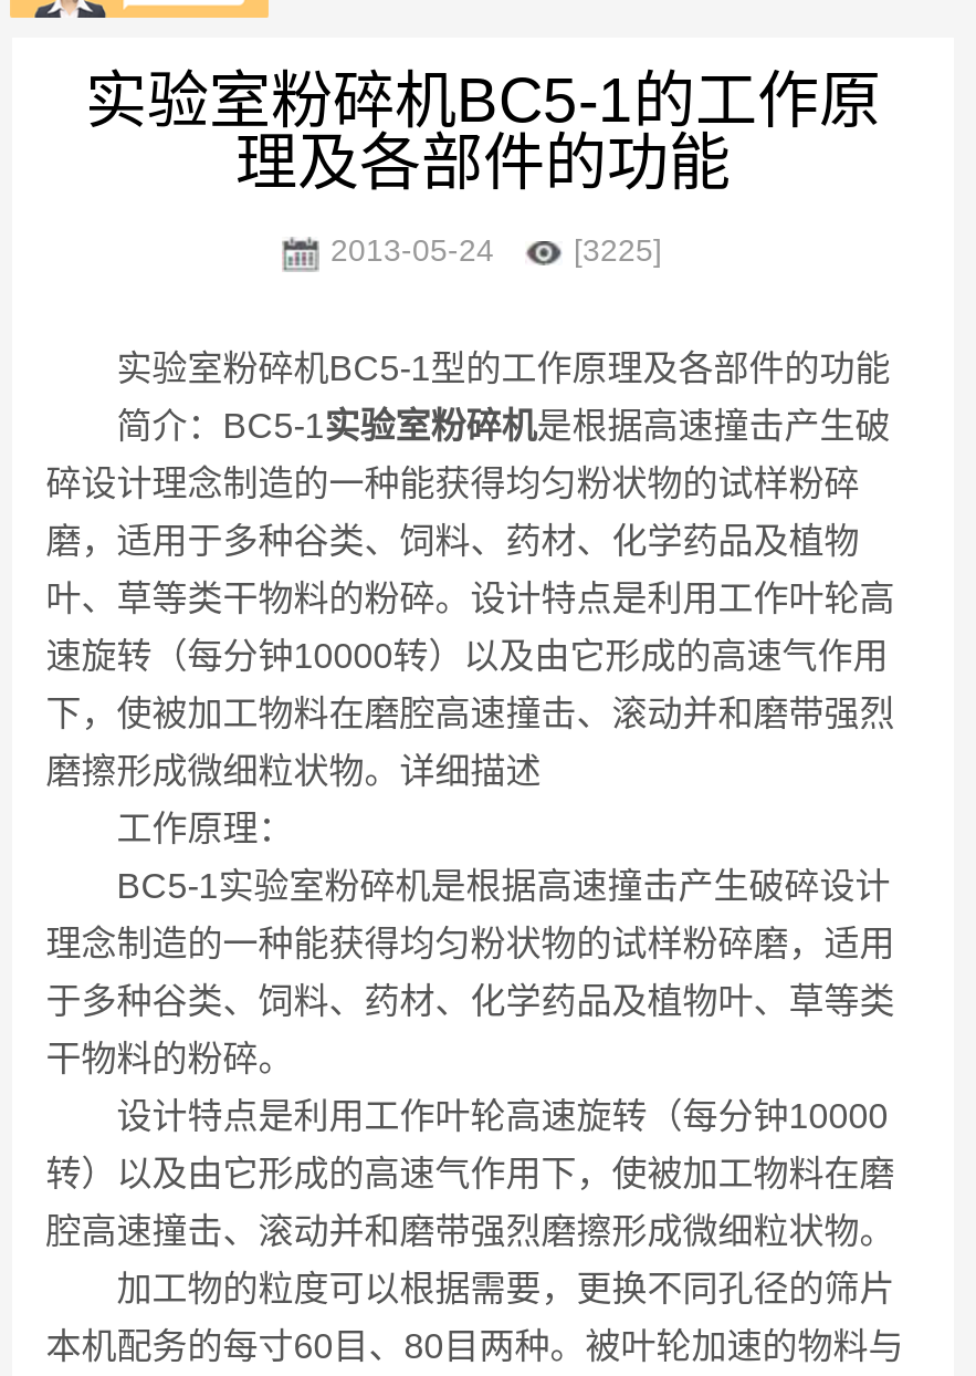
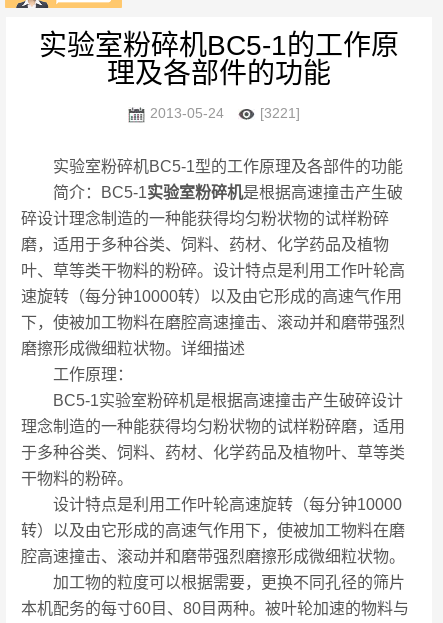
- [3225]
+ [3221]
